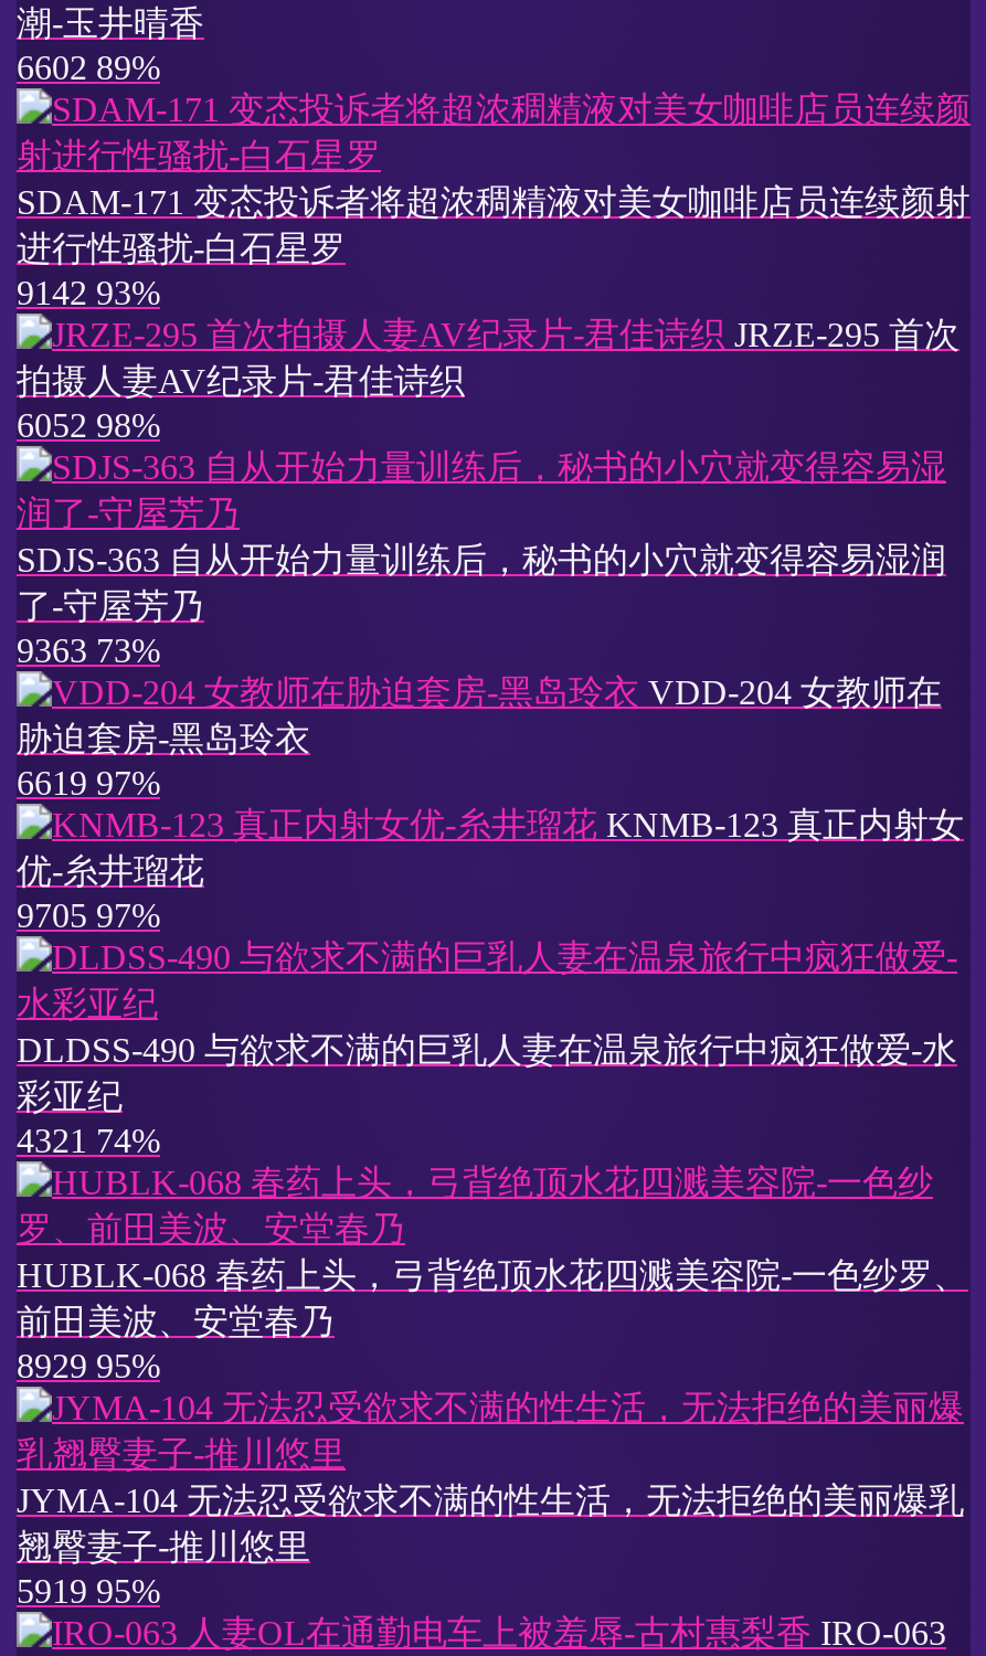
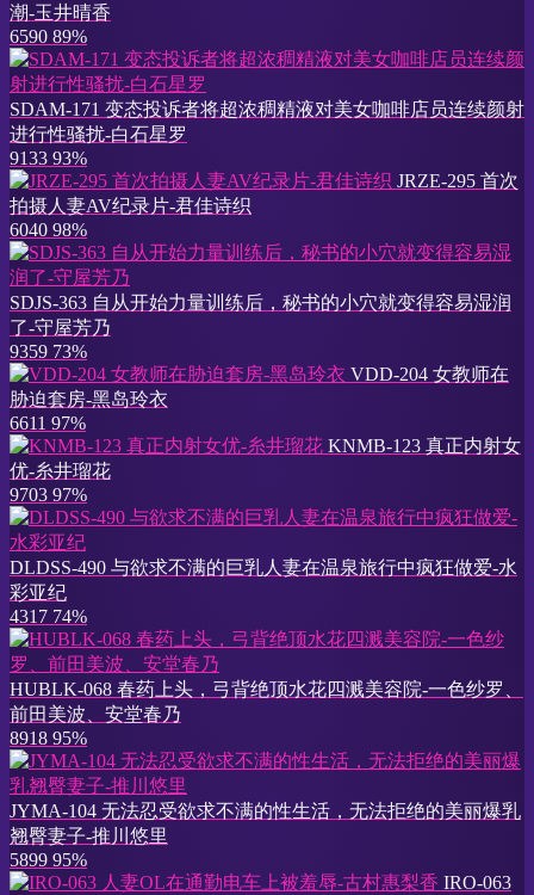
- 6602 89%
+ 6590 89%

- 9142 93%
+ 9133 93%

- 6052 98%
+ 6040 98%

- 9363 73%
+ 9359 73%

- 6619 97%
+ 6611 97%

- 9705 97%
+ 9703 97%

- 4321 74%
+ 4317 74%

- 8929 95%
+ 8918 95%

- 5919 95%
+ 5899 95%
